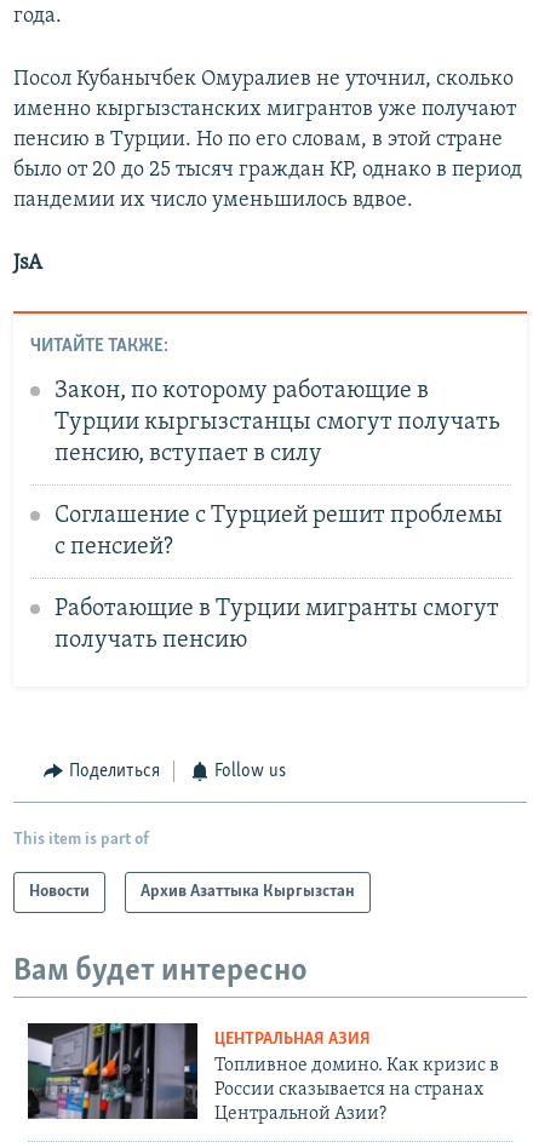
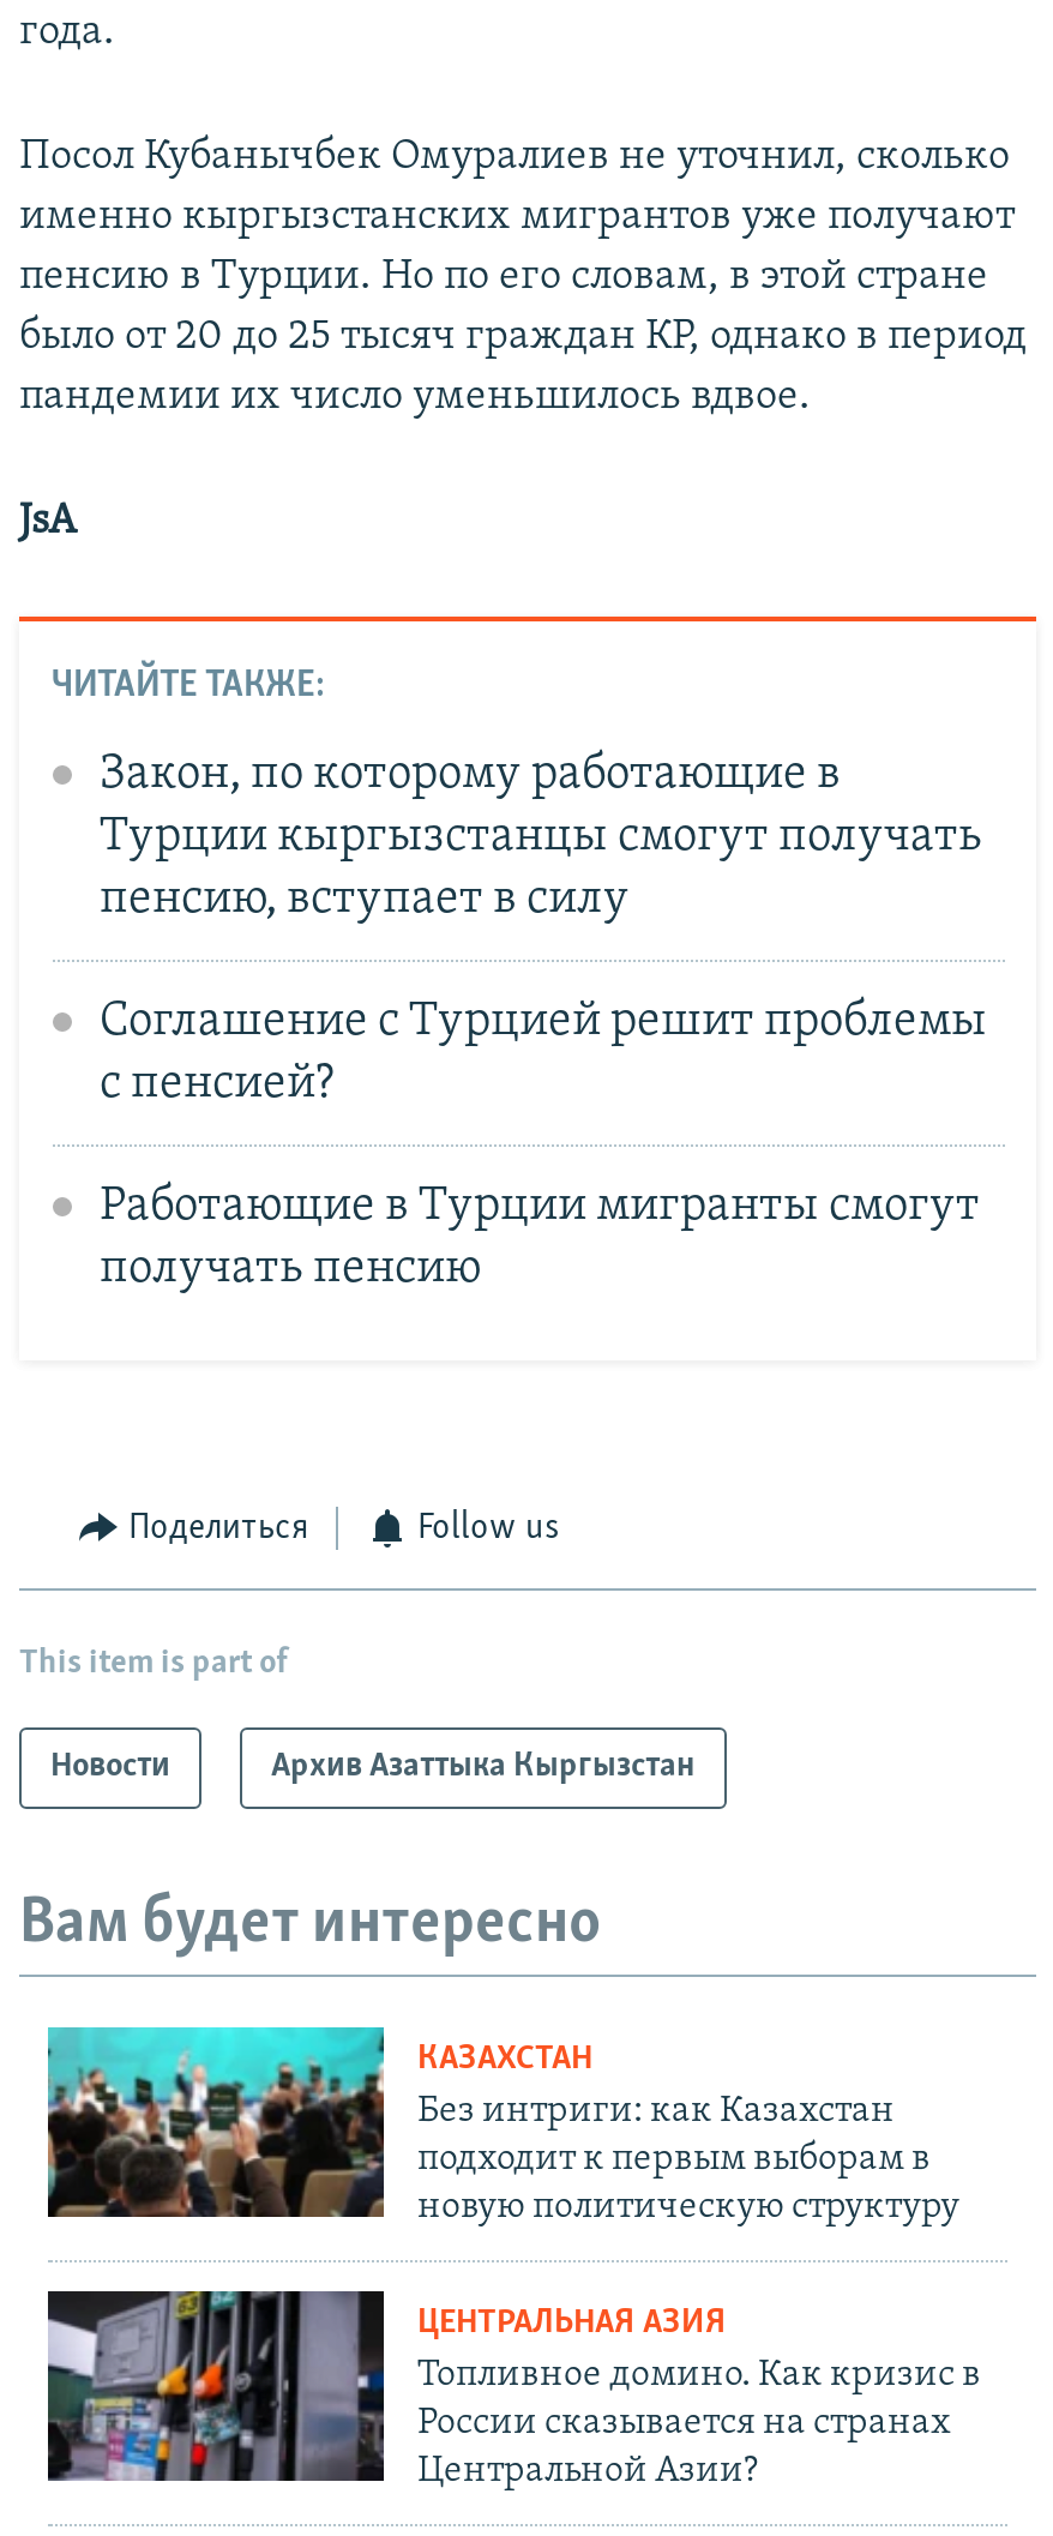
+ [image]
+ КАЗАХСТАН
+ Без интриги: как Казахстан
+ подходит к первым выборам в
+ новую политическую структуру
